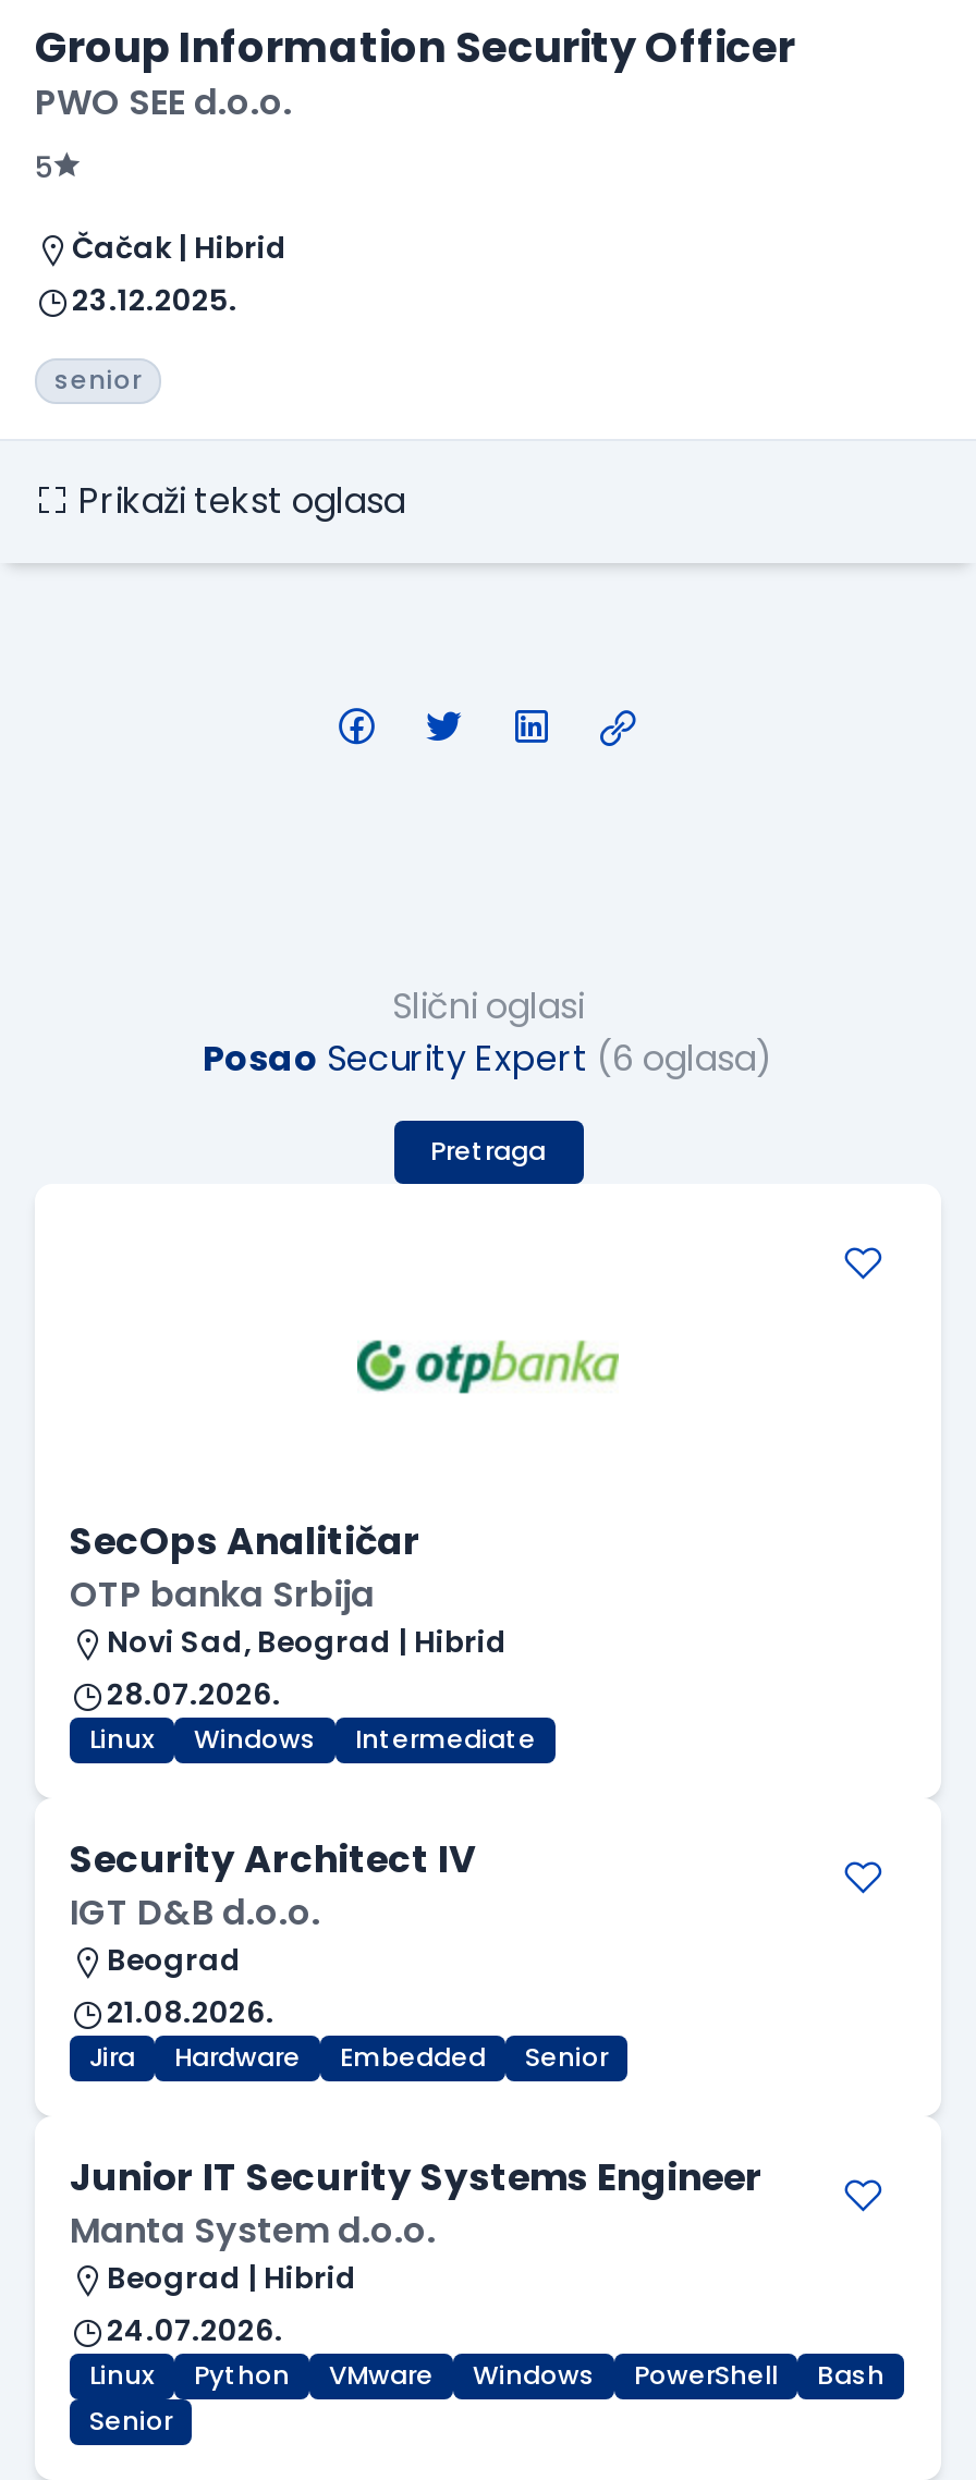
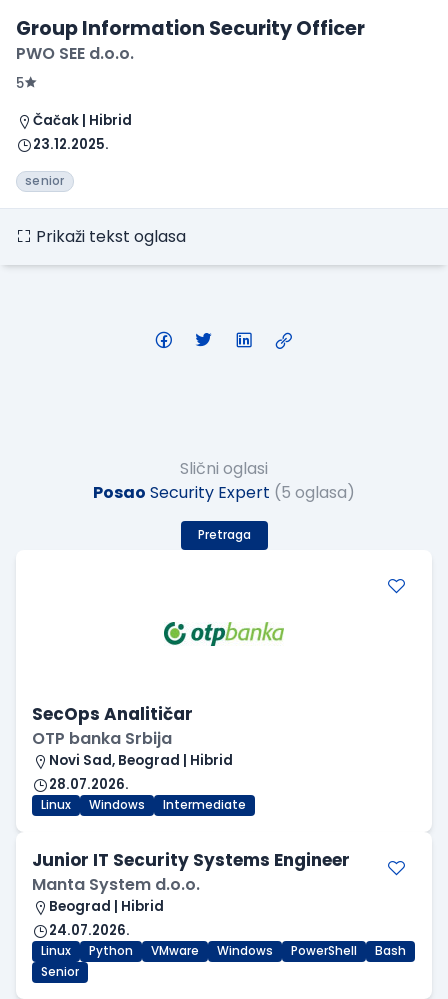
- Posao Security Expert (6 oglasa)
+ Posao Security Expert (5 oglasa)

- Security Architect IV
- IGT D&B d.o.o.
- Beograd
- 21.08.2026.
- Jira
- Hardware
- Embedded
- Senior
